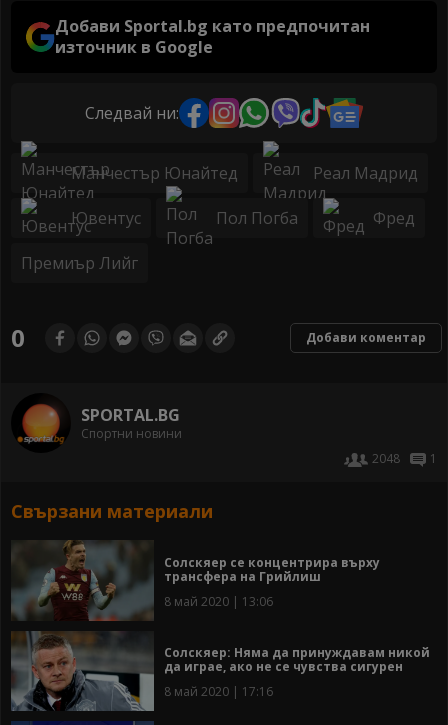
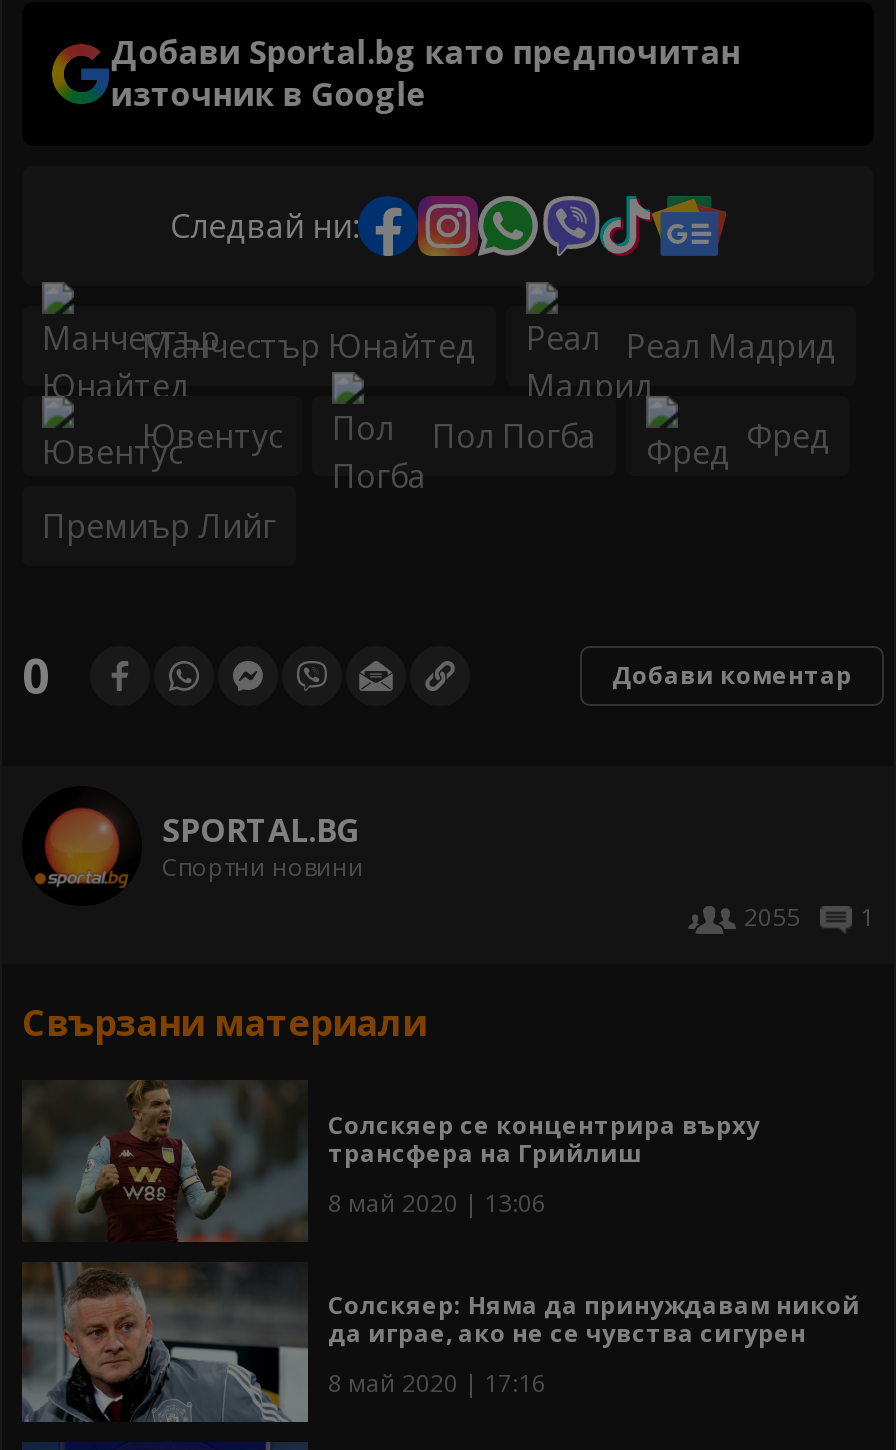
- 2048 1
+ 2055 1
